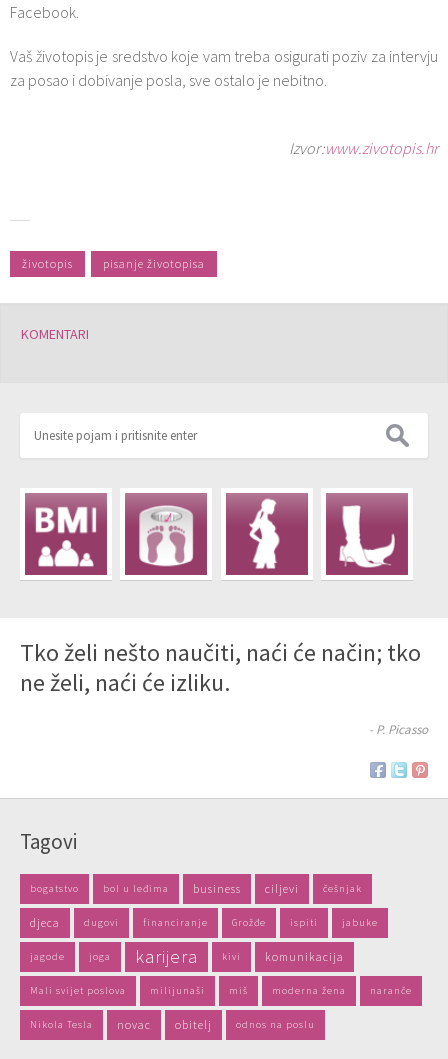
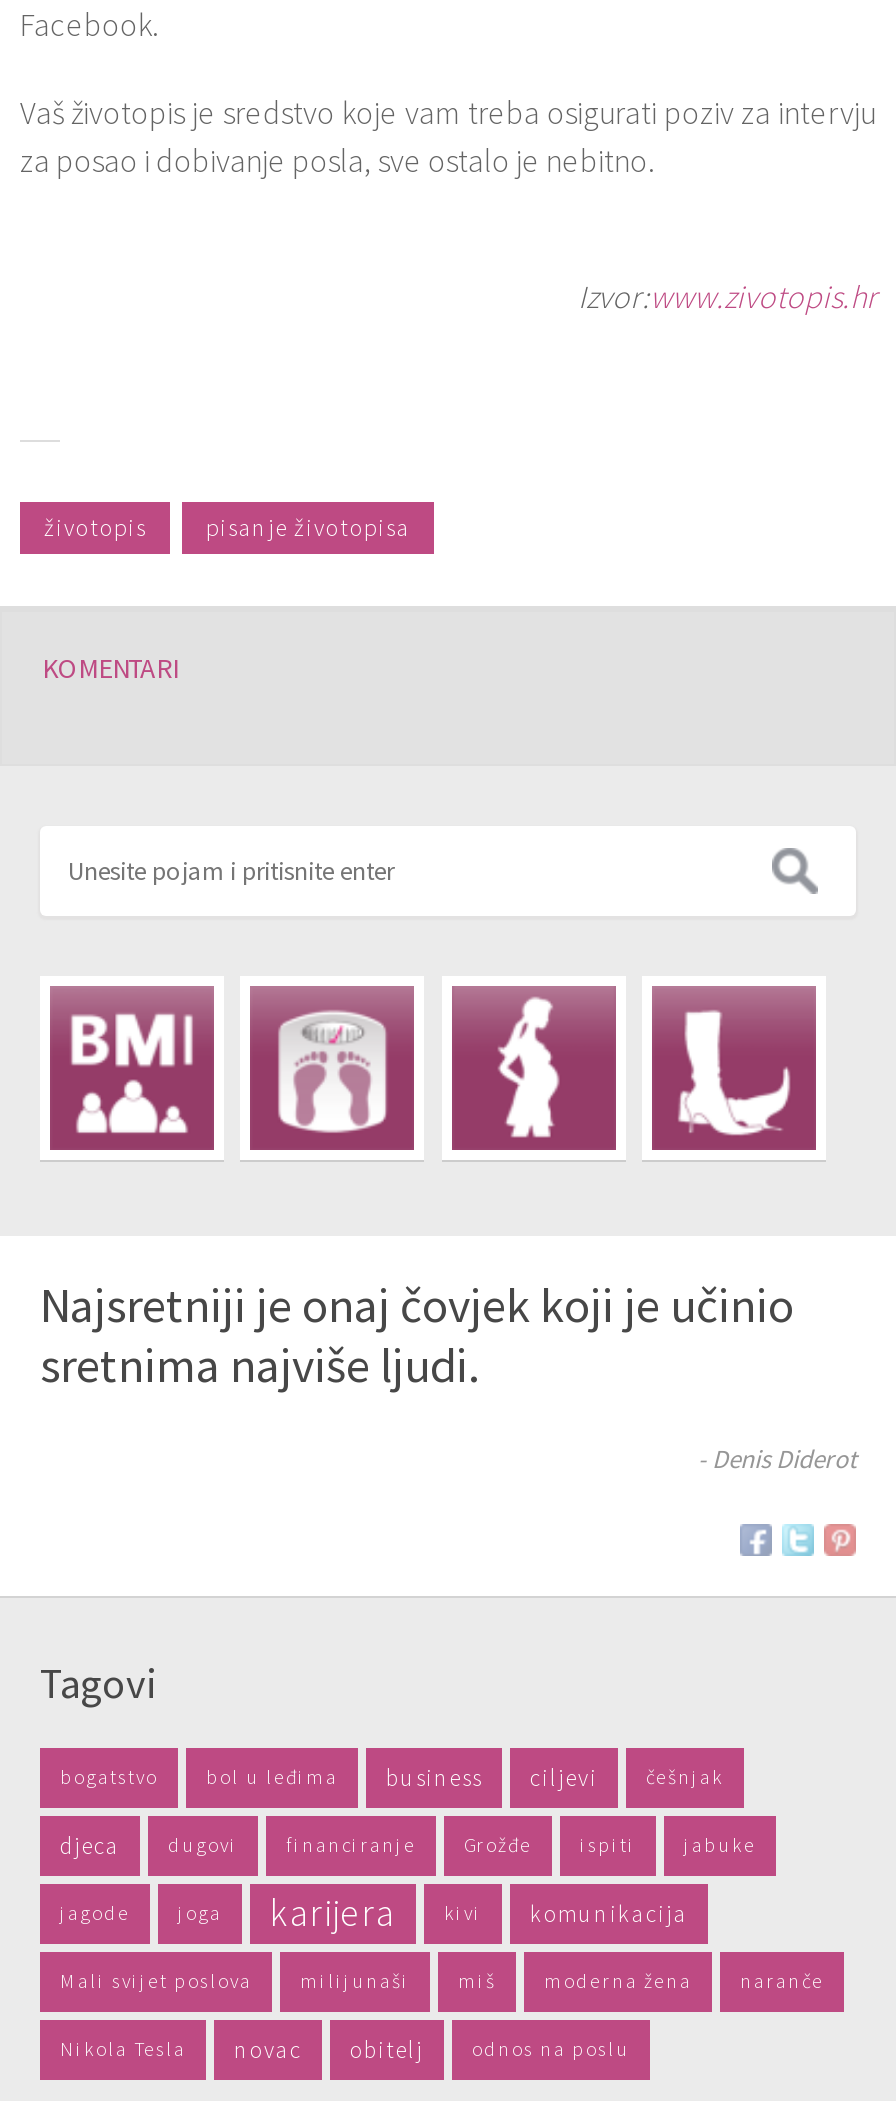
- Tko želi nešto naučiti, naći će način; tko
- ne želi, naći će izliku.
+ Najsretniji je onaj čovjek koji je učinio
+ sretnima najviše ljudi.

- - P. Picasso
+ - Denis Diderot
